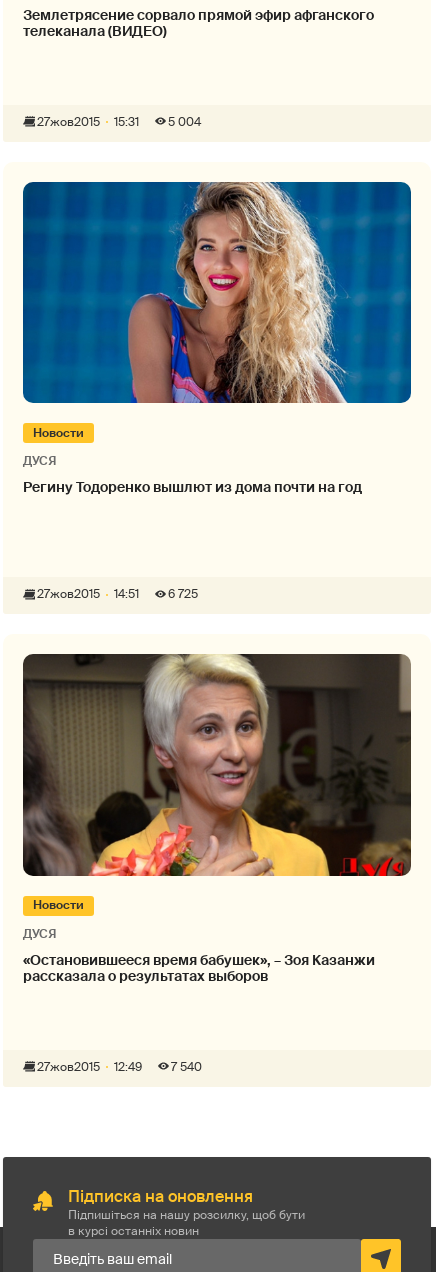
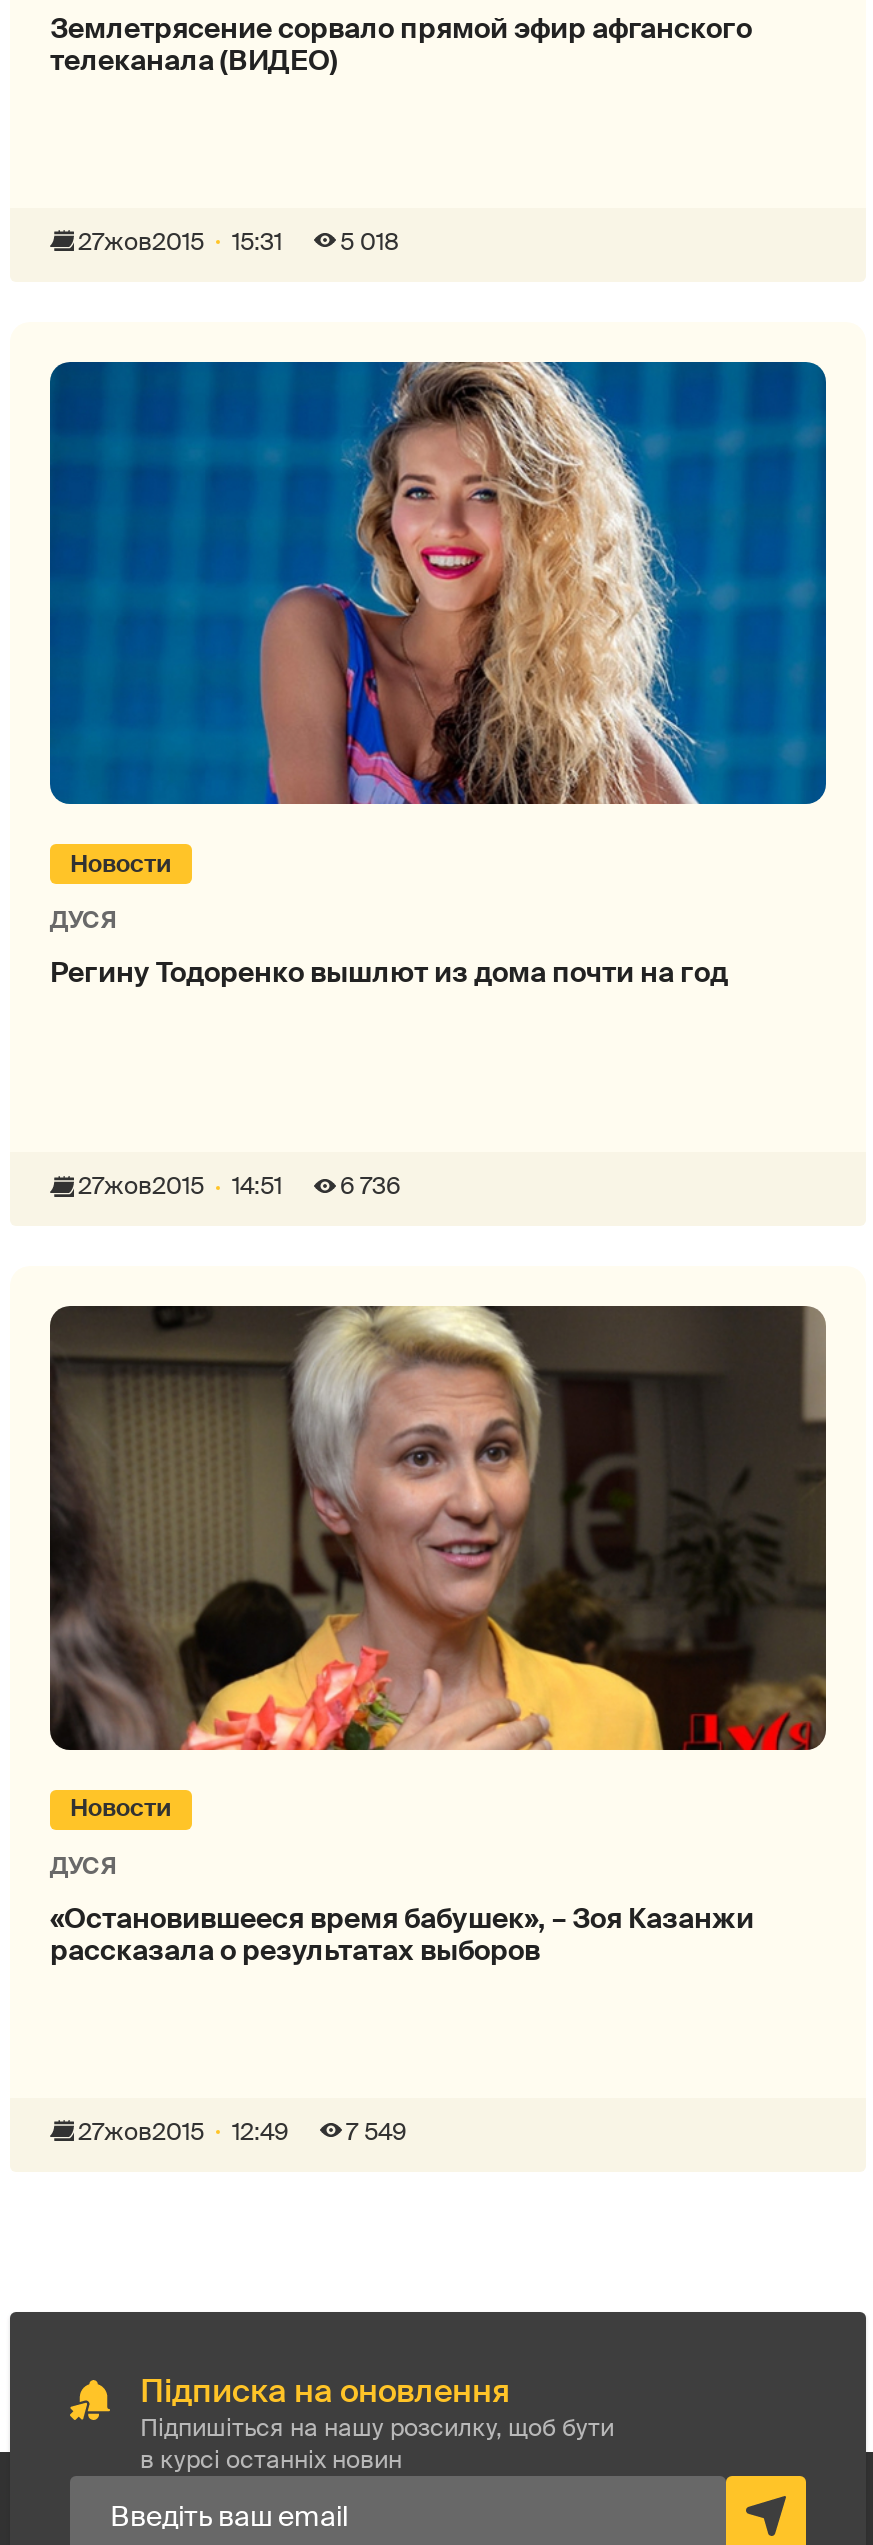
- 5 004
+ 5 018

- 27жов2015 14:51 6 725
+ 27жов2015 14:51 6 736

- 7 540
+ 7 549
